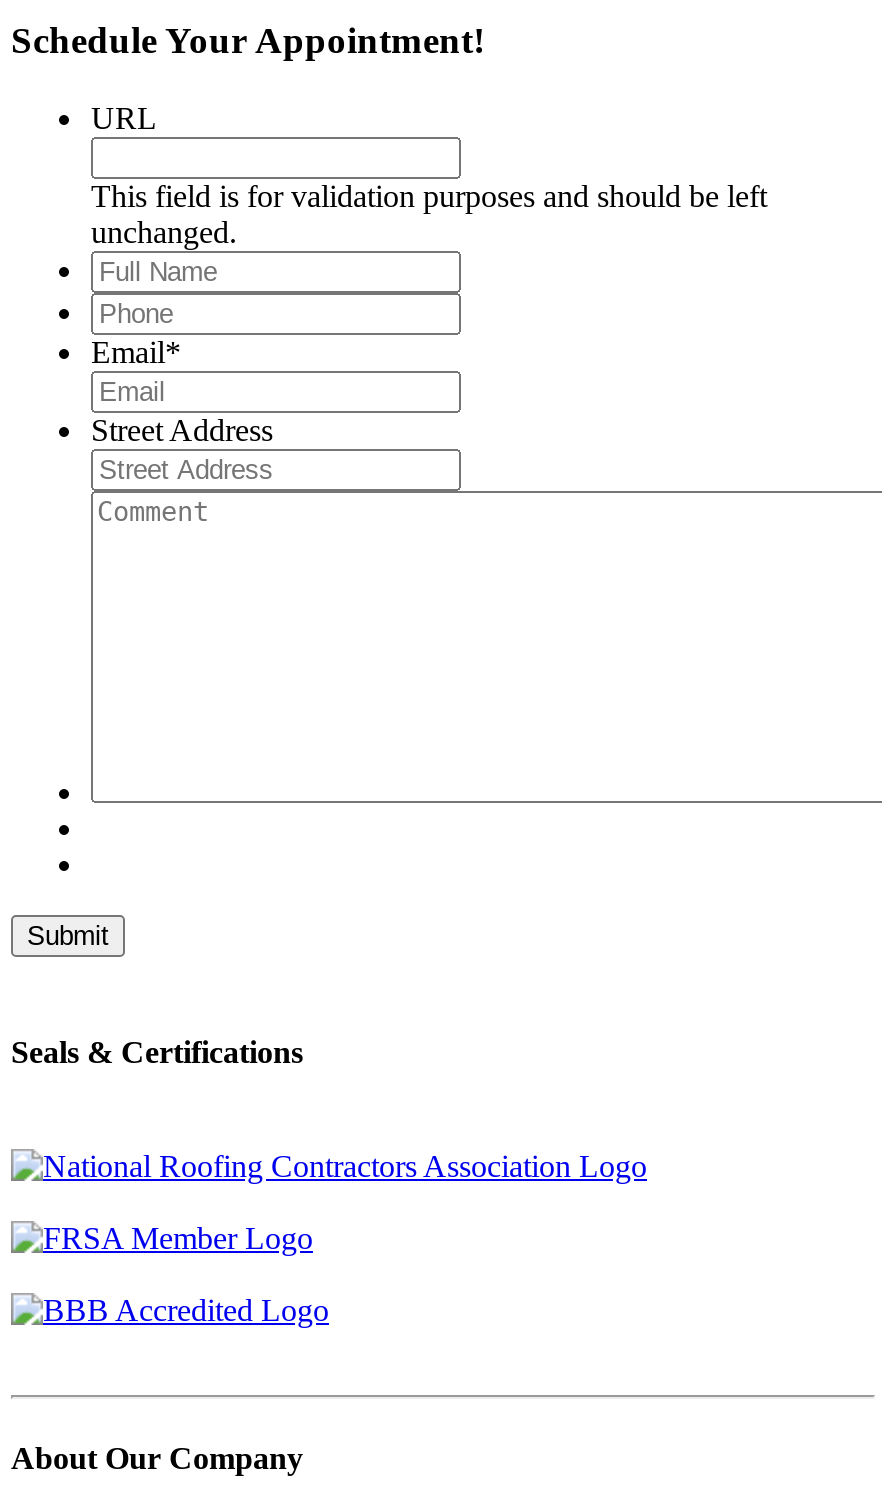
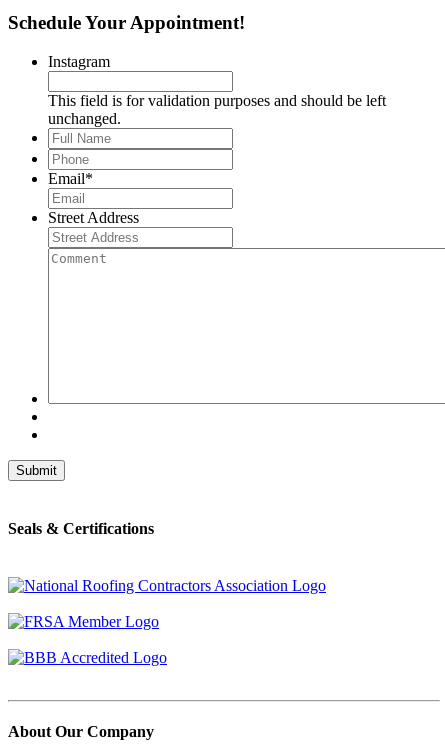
- URL
+ Instagram
